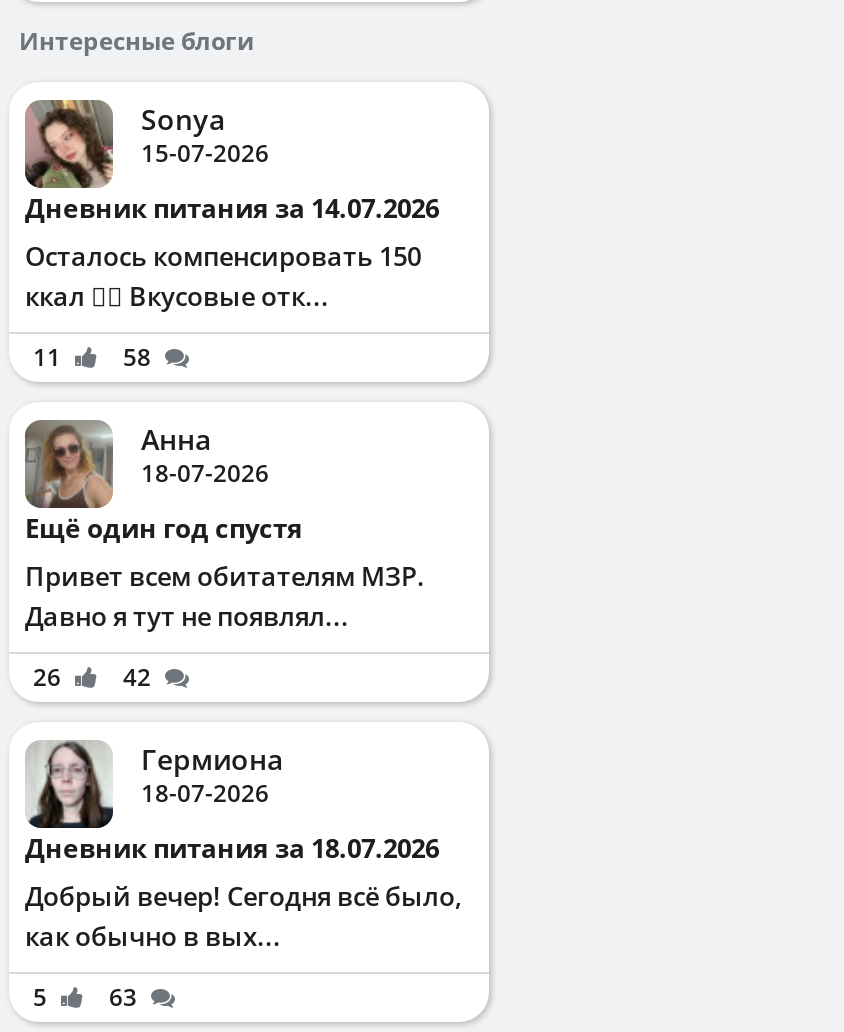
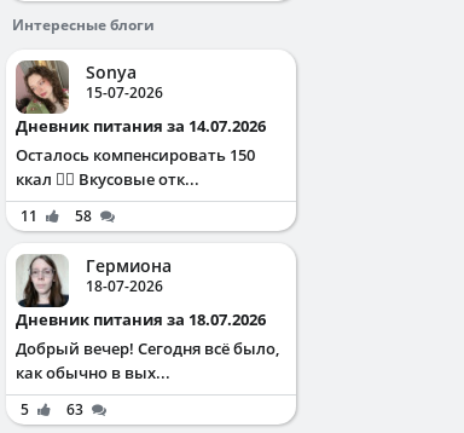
- [image]
- Анна
- 18-07-2026
- Ещё один год спустя
- Привет всем обитателям МЗР.
- Давно я тут не появлял...
- 26
- 42
